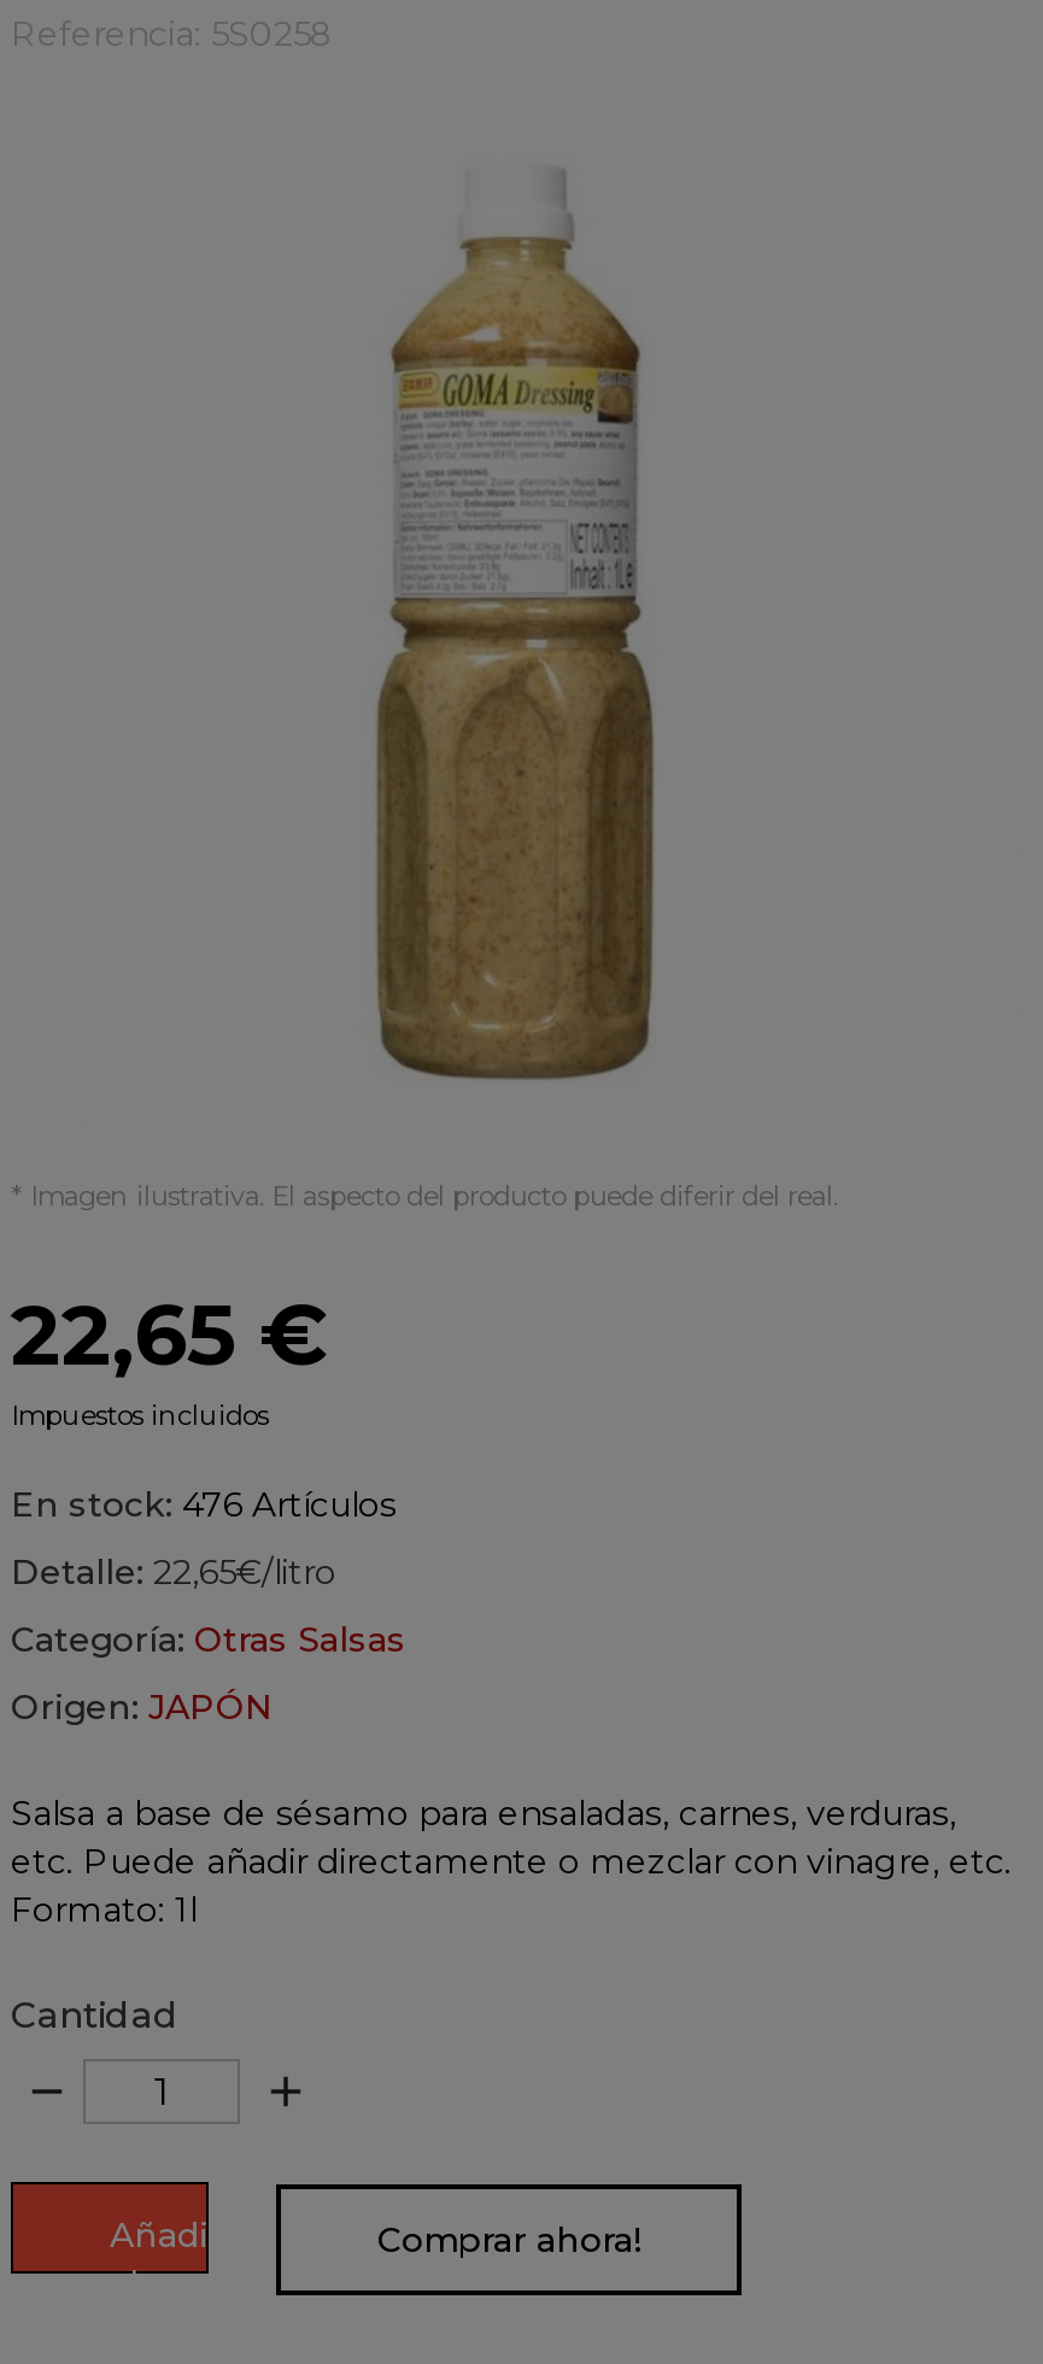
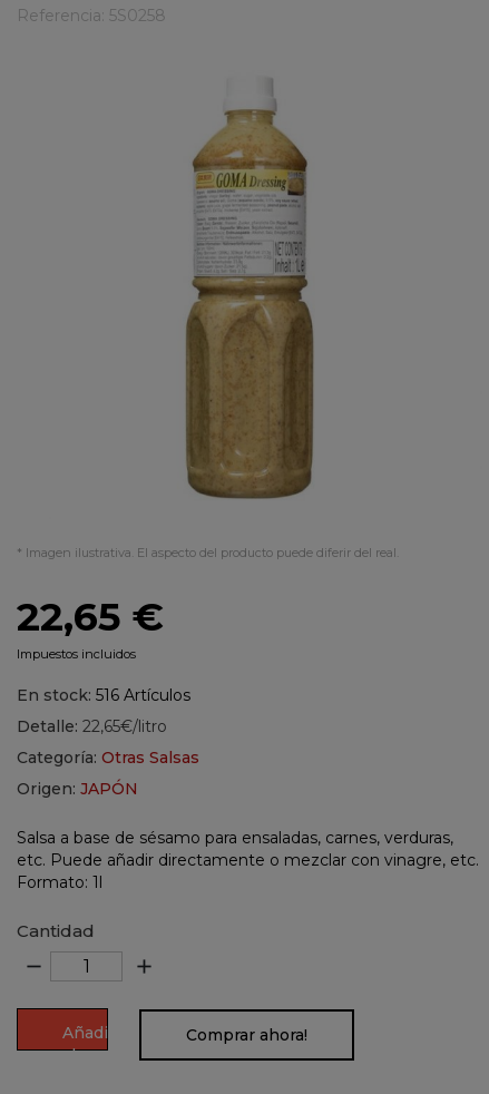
- En stock: 476 Artículos
+ En stock: 516 Artículos
